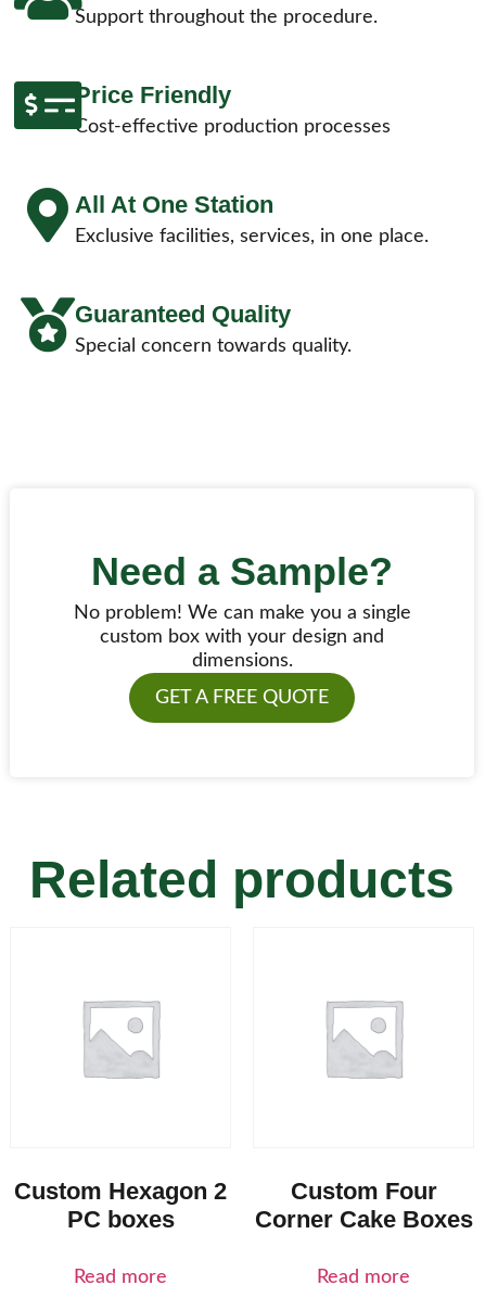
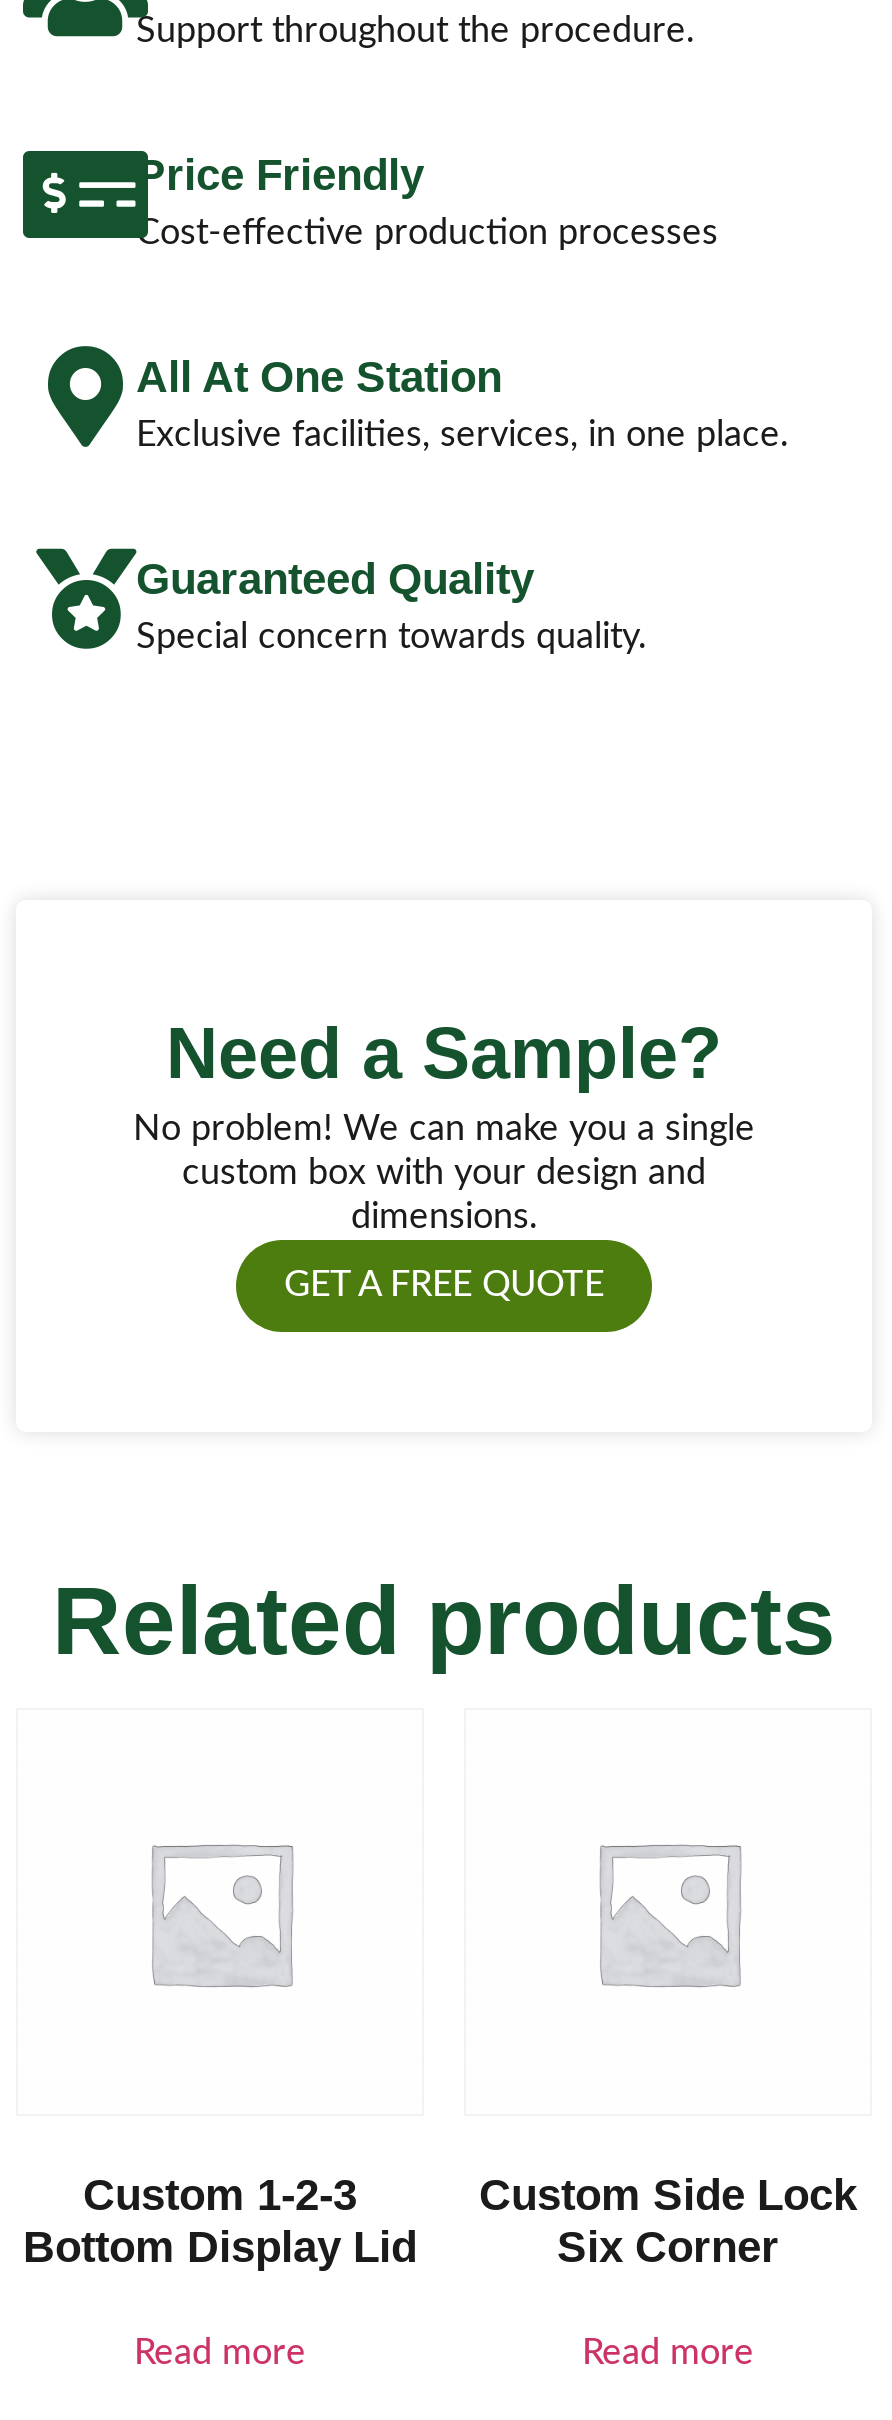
- Custom Hexagon 2
- PC boxes
+ Custom 1-2-3
+ Bottom Display Lid

- Custom Four
- Corner Cake Boxes
+ Custom Side Lock
+ Six Corner
